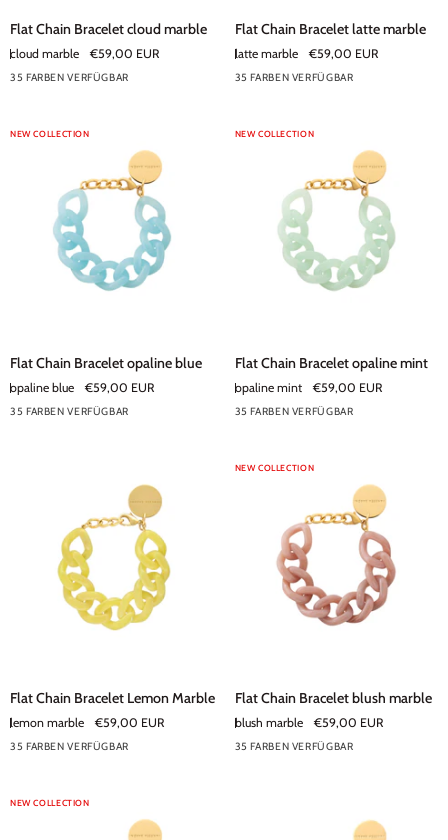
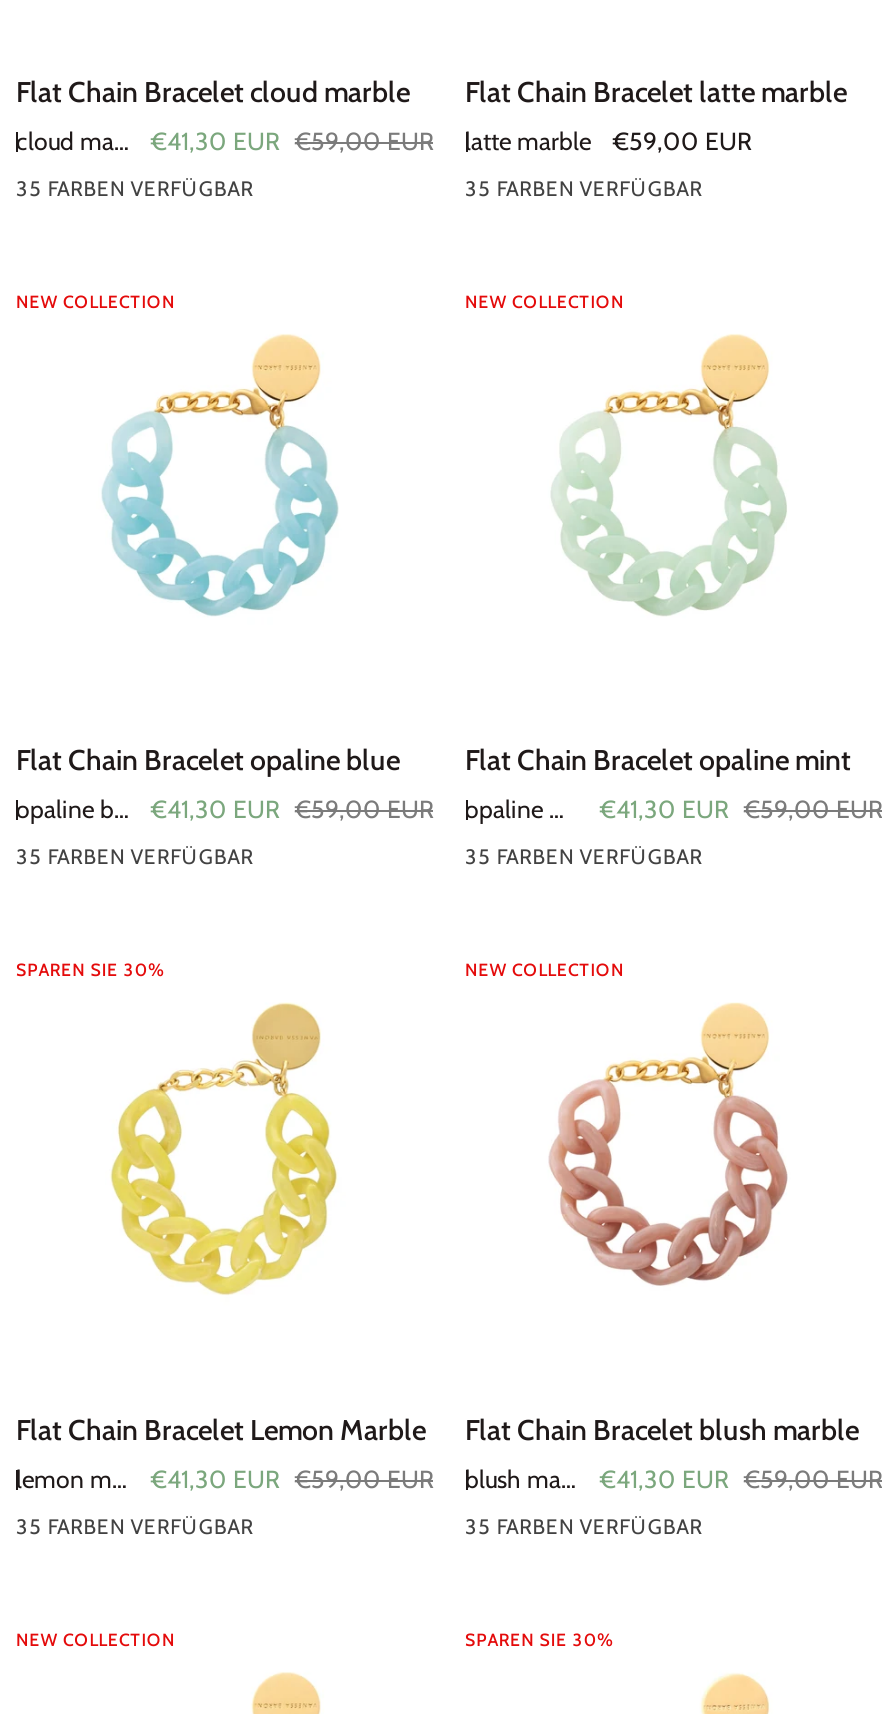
- €59,00 EUR
+ €41,30 EUR €59,00 EUR

- €59,00 EUR
+ €41,30 EUR €59,00 EUR

- €59,00 EUR
+ €41,30 EUR €59,00 EUR

+ SPAREN SIE 30%

- €59,00 EUR
+ €41,30 EUR €59,00 EUR

- €59,00 EUR
+ €41,30 EUR €59,00 EUR

+ SPAREN SIE 30%
